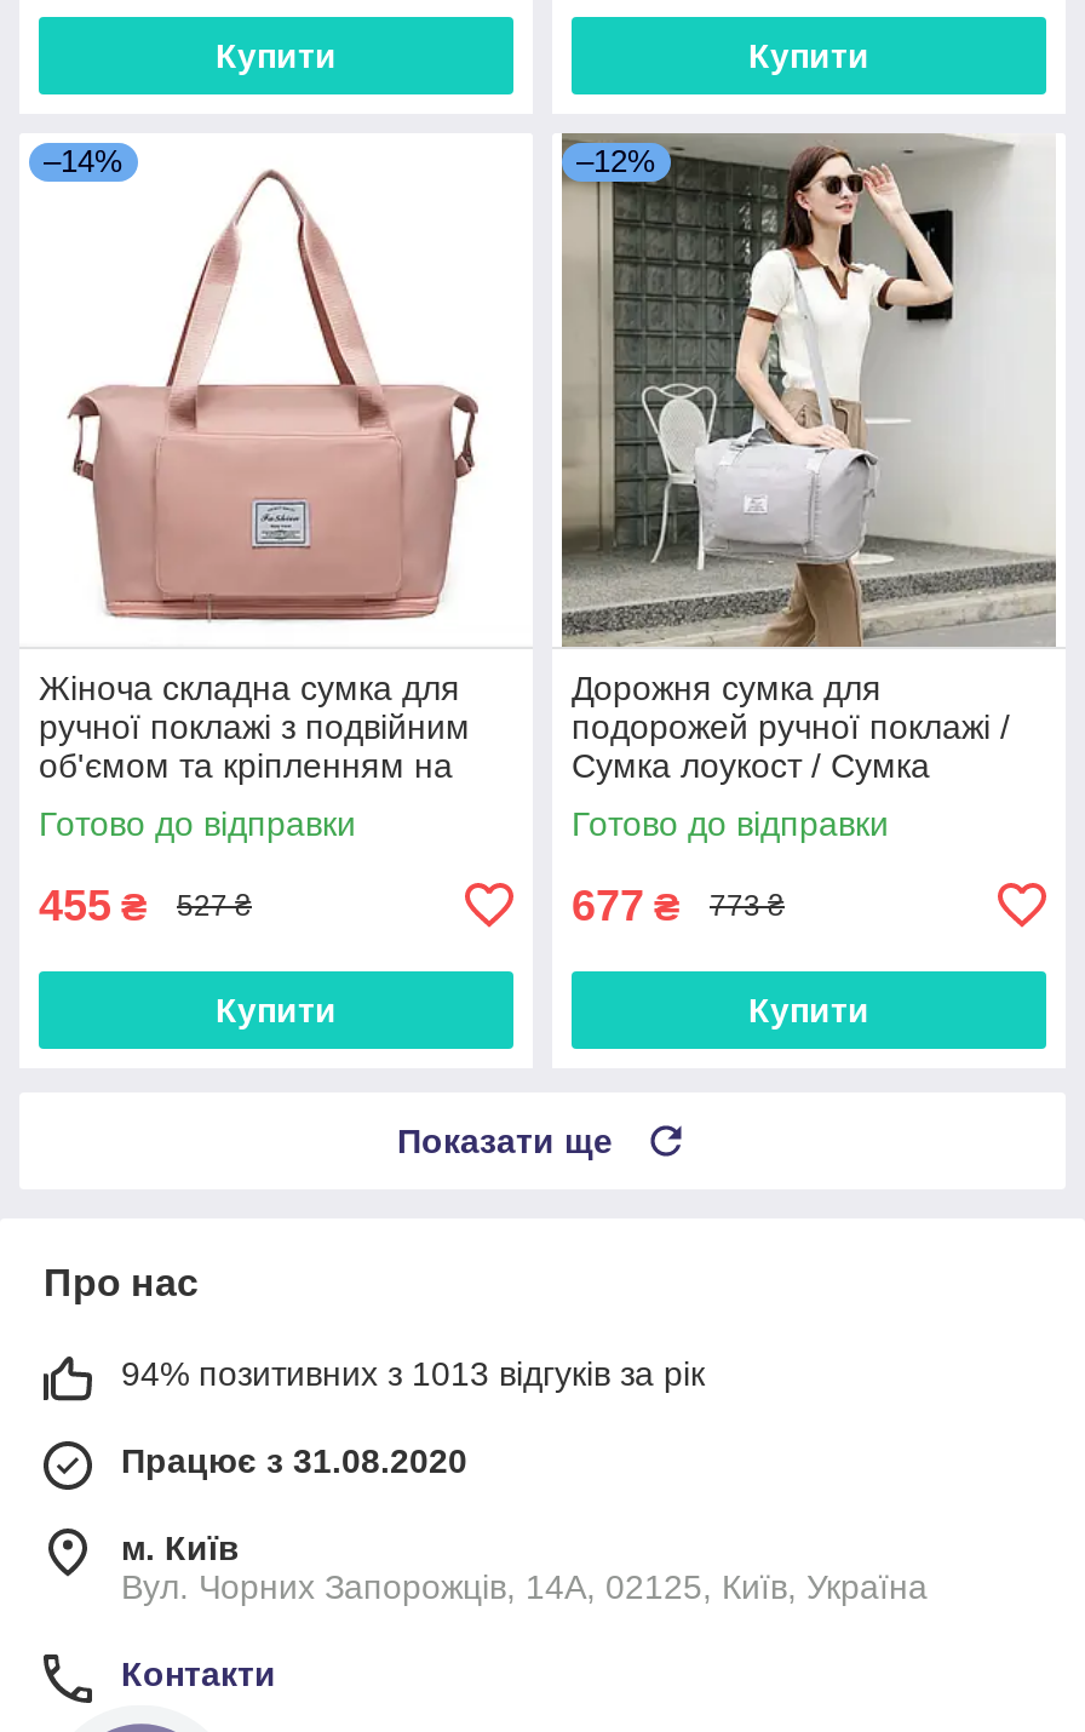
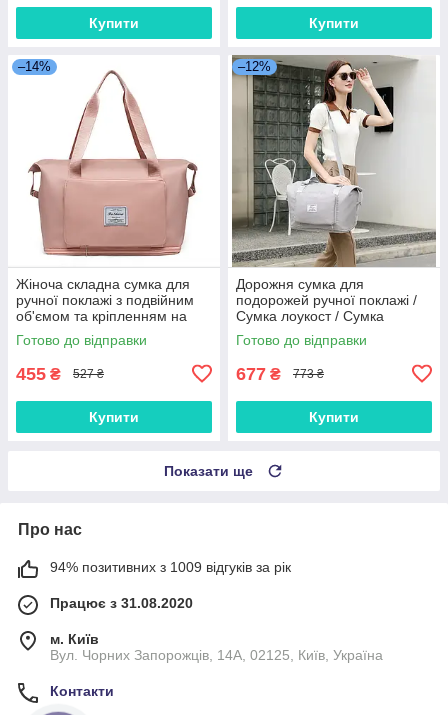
- 94% позитивних з 1013 відгуків за рік
+ 94% позитивних з 1009 відгуків за рік
